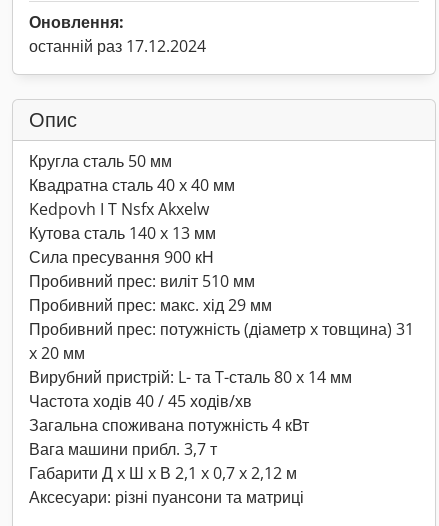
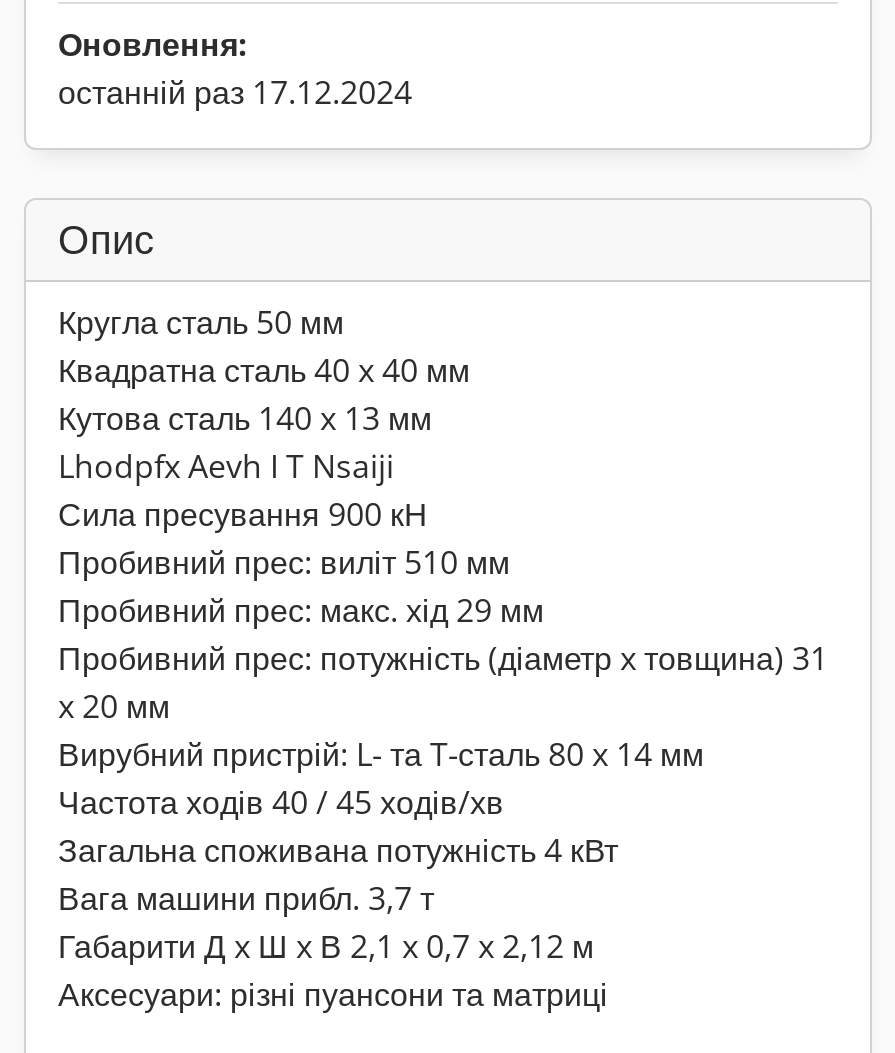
- Kedpovh I T Nsfx Akxelw

moved up: Кутова сталь 140 x 13 мм

+ Lhodpfx Aevh I T Nsaiji
